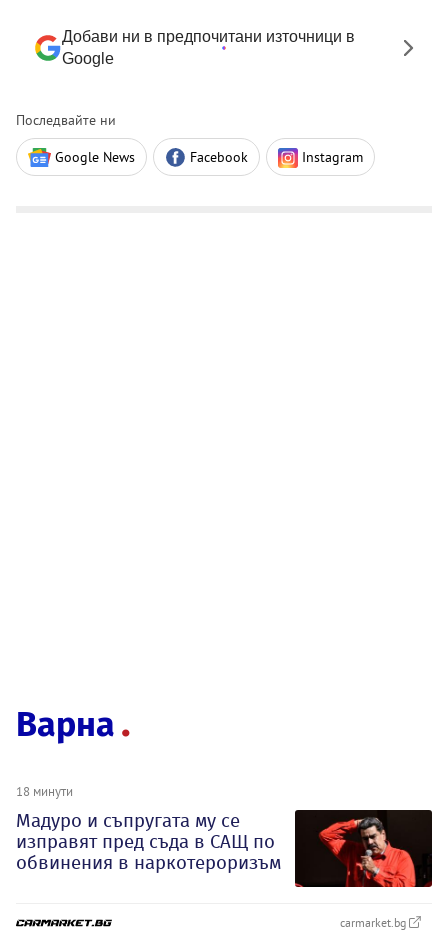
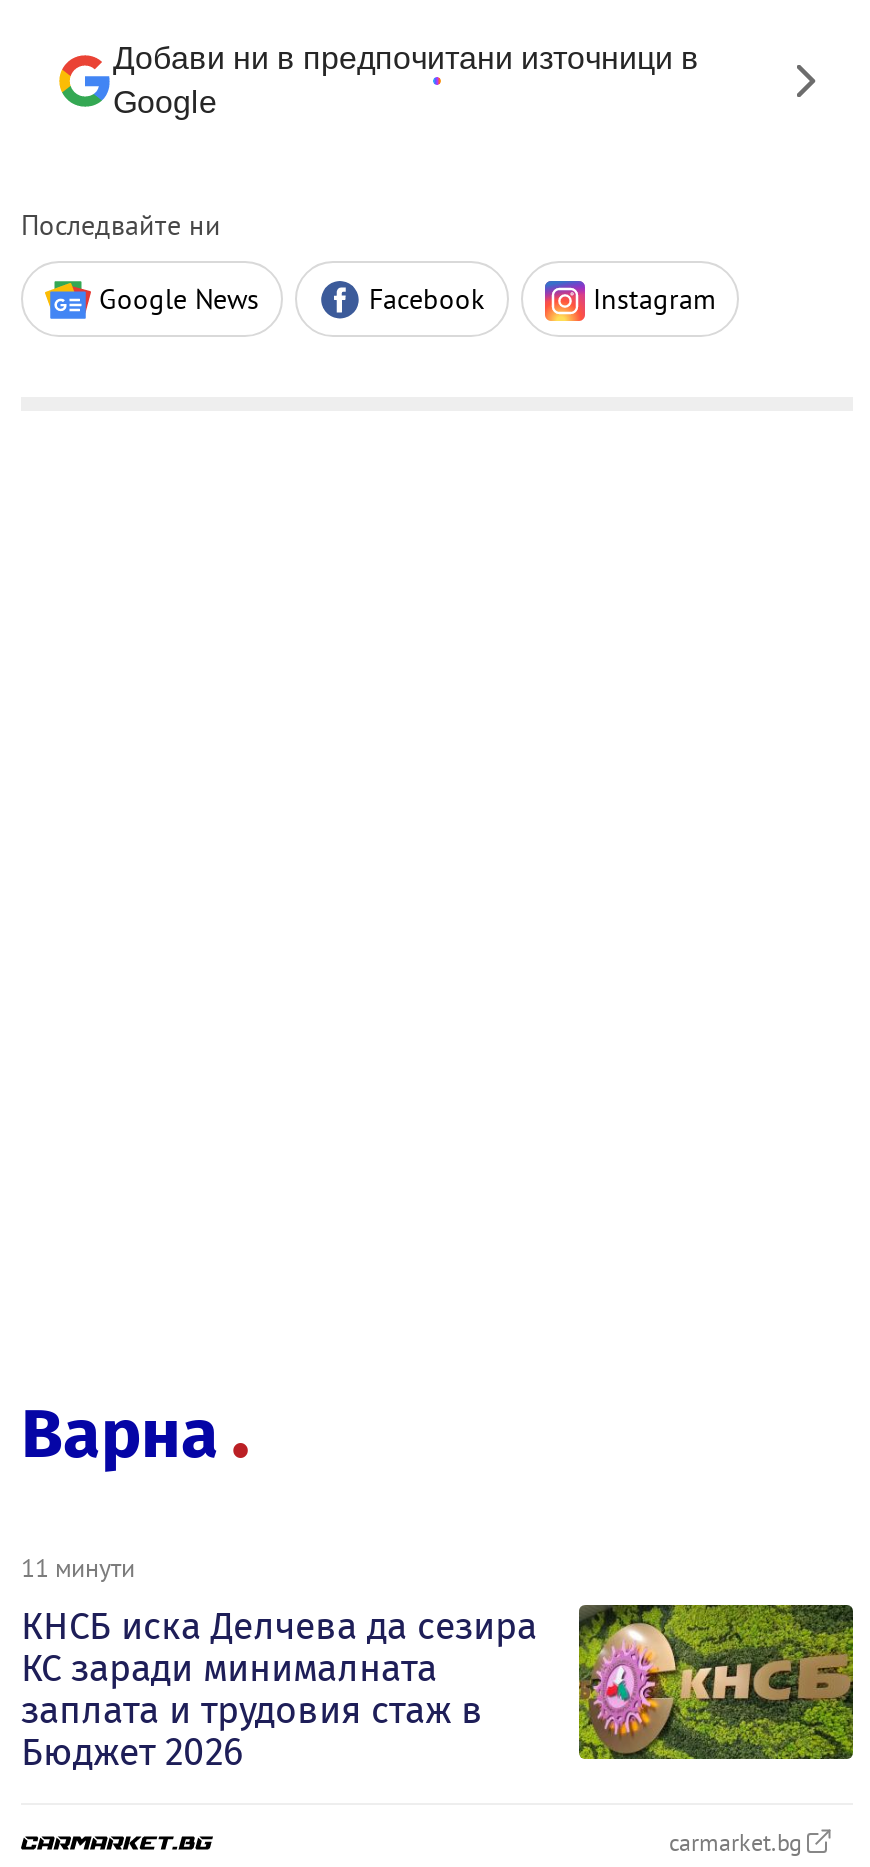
- [image]
- 18 минути
- Мадуро и съпругата му се
- изправят пред съда в САЩ по
- обвинения в наркотероризъм
+ [image]
+ 11 минути
+ КНСБ иска Делчева да сезира
+ КС заради минималната
+ заплата и трудовия стаж в
+ Бюджет 2026
